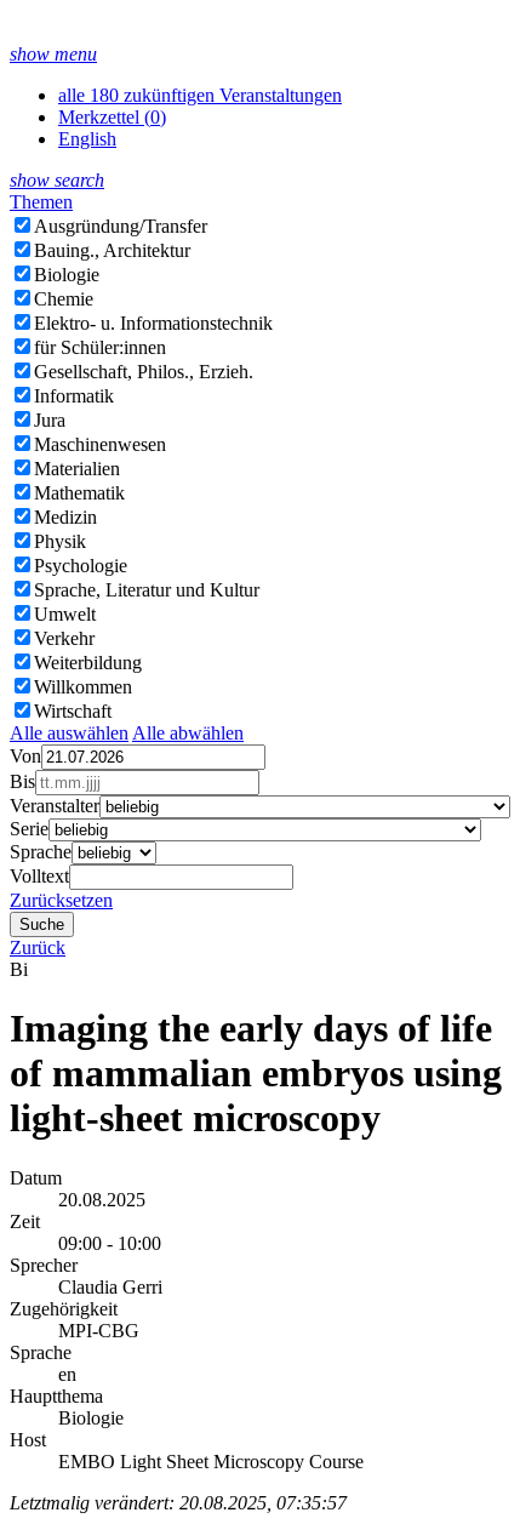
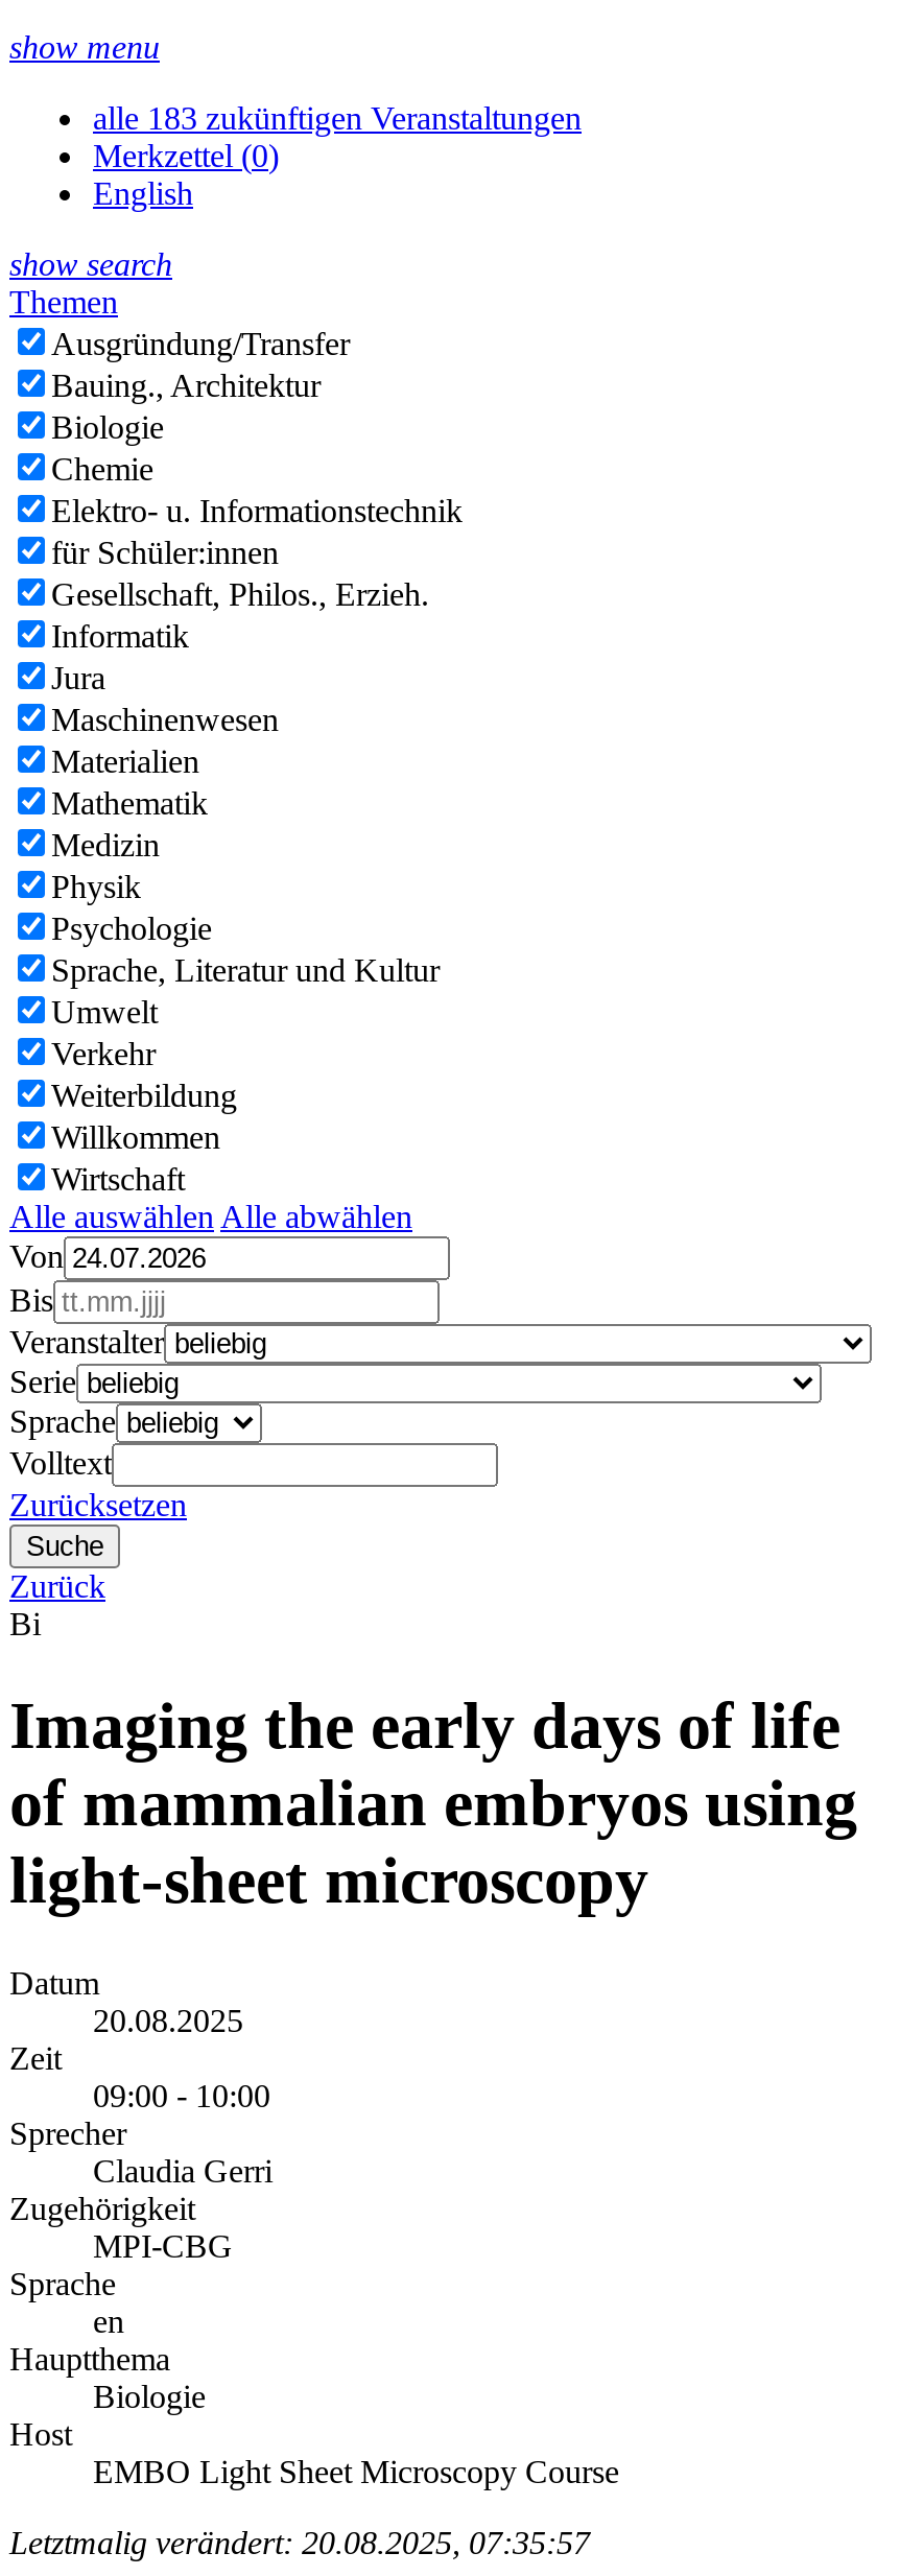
- alle 180 zukünftigen Veranstaltungen
+ alle 183 zukünftigen Veranstaltungen
